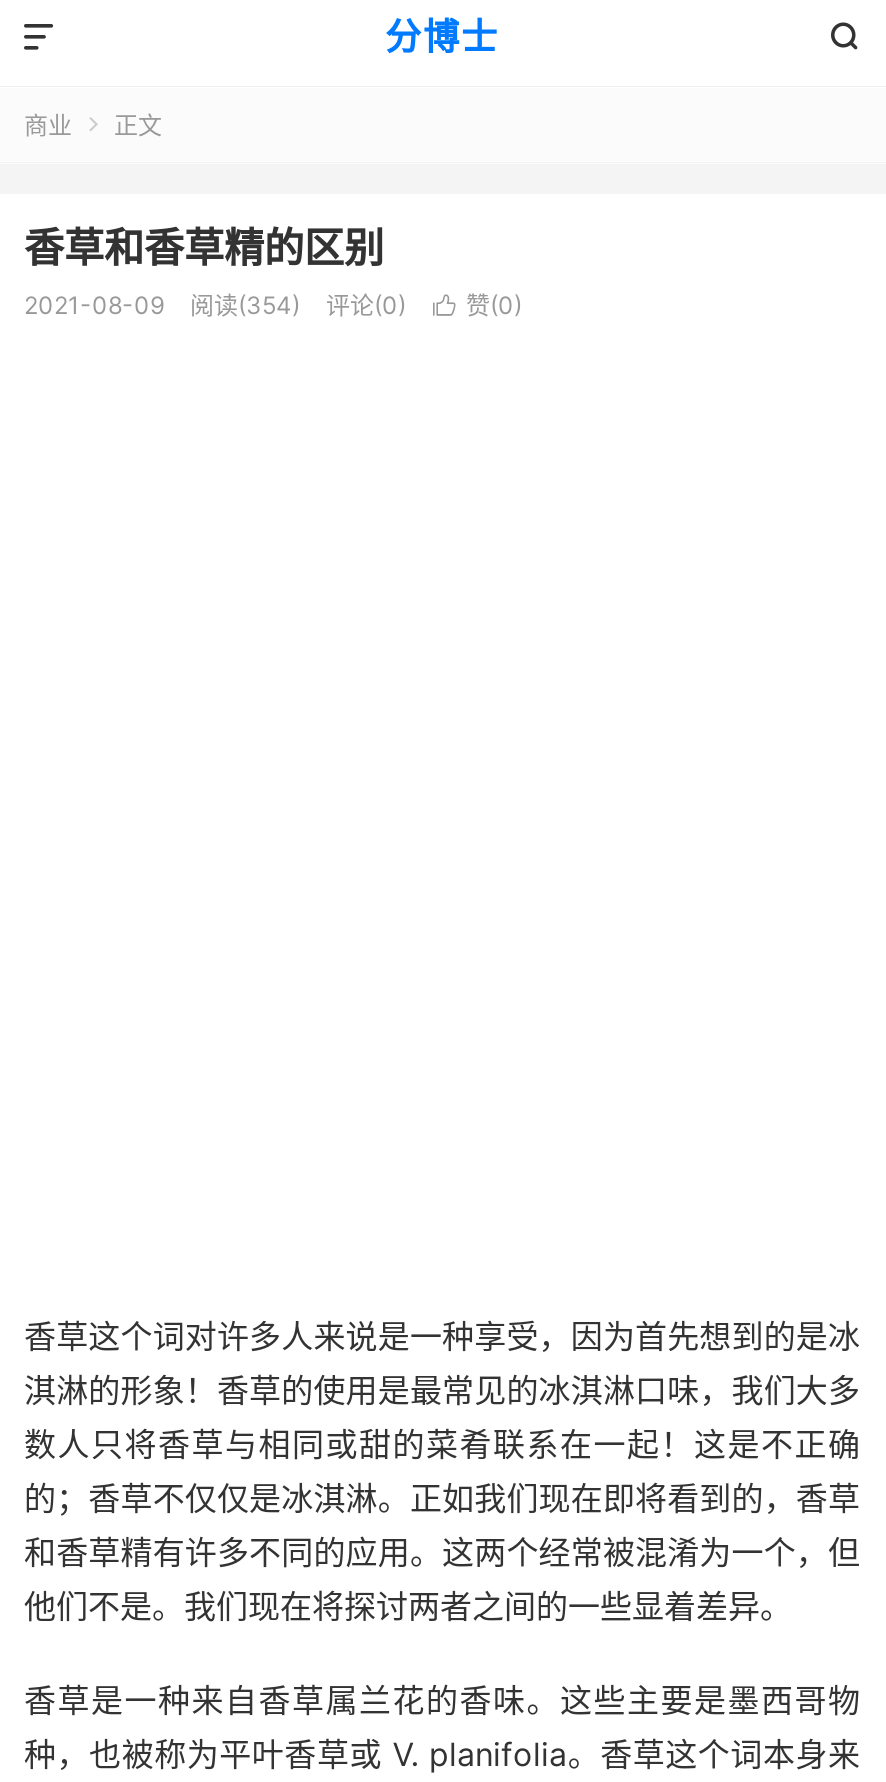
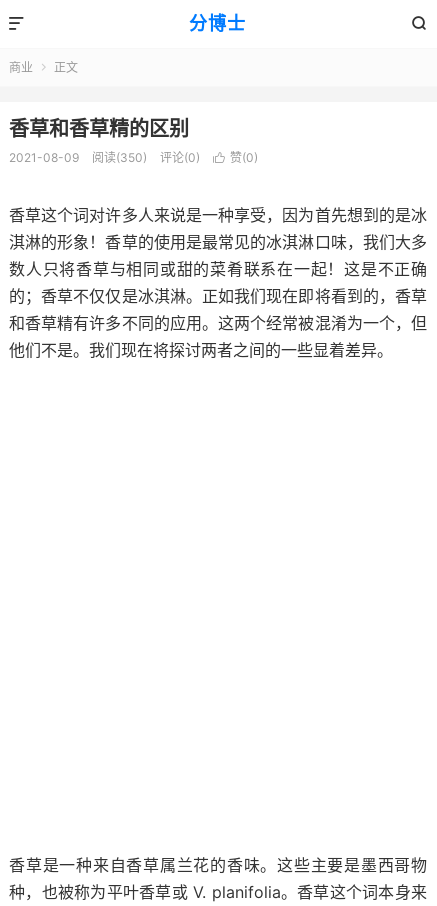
- 阅读(354)
+ 阅读(350)

moved up: 香草这个词对许多人来说是一种享受，因为首先想到的是冰 | 淇淋的形象！香草的使用是最常见的冰淇淋口味，我们大多 | 数人只将香草与相同或甜的菜肴联系在一起！这是不正确 | 的；香草不仅仅是冰淇淋。正如我们现在即将看到的，香草 | 和香草精有许多不同的应用。这两个经常被混淆为一个，但 | 他们不是。我们现在将探讨两者之间的一些显着差异。
